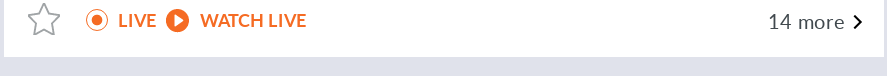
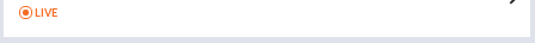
- WATCH LIVE
- 14 more
